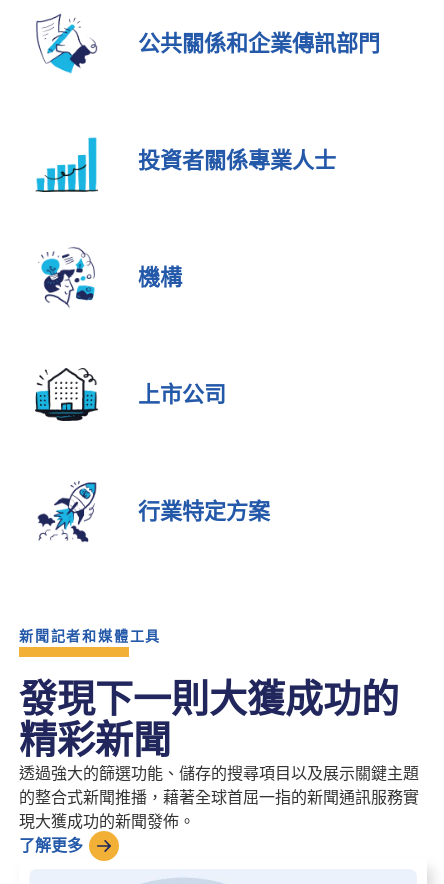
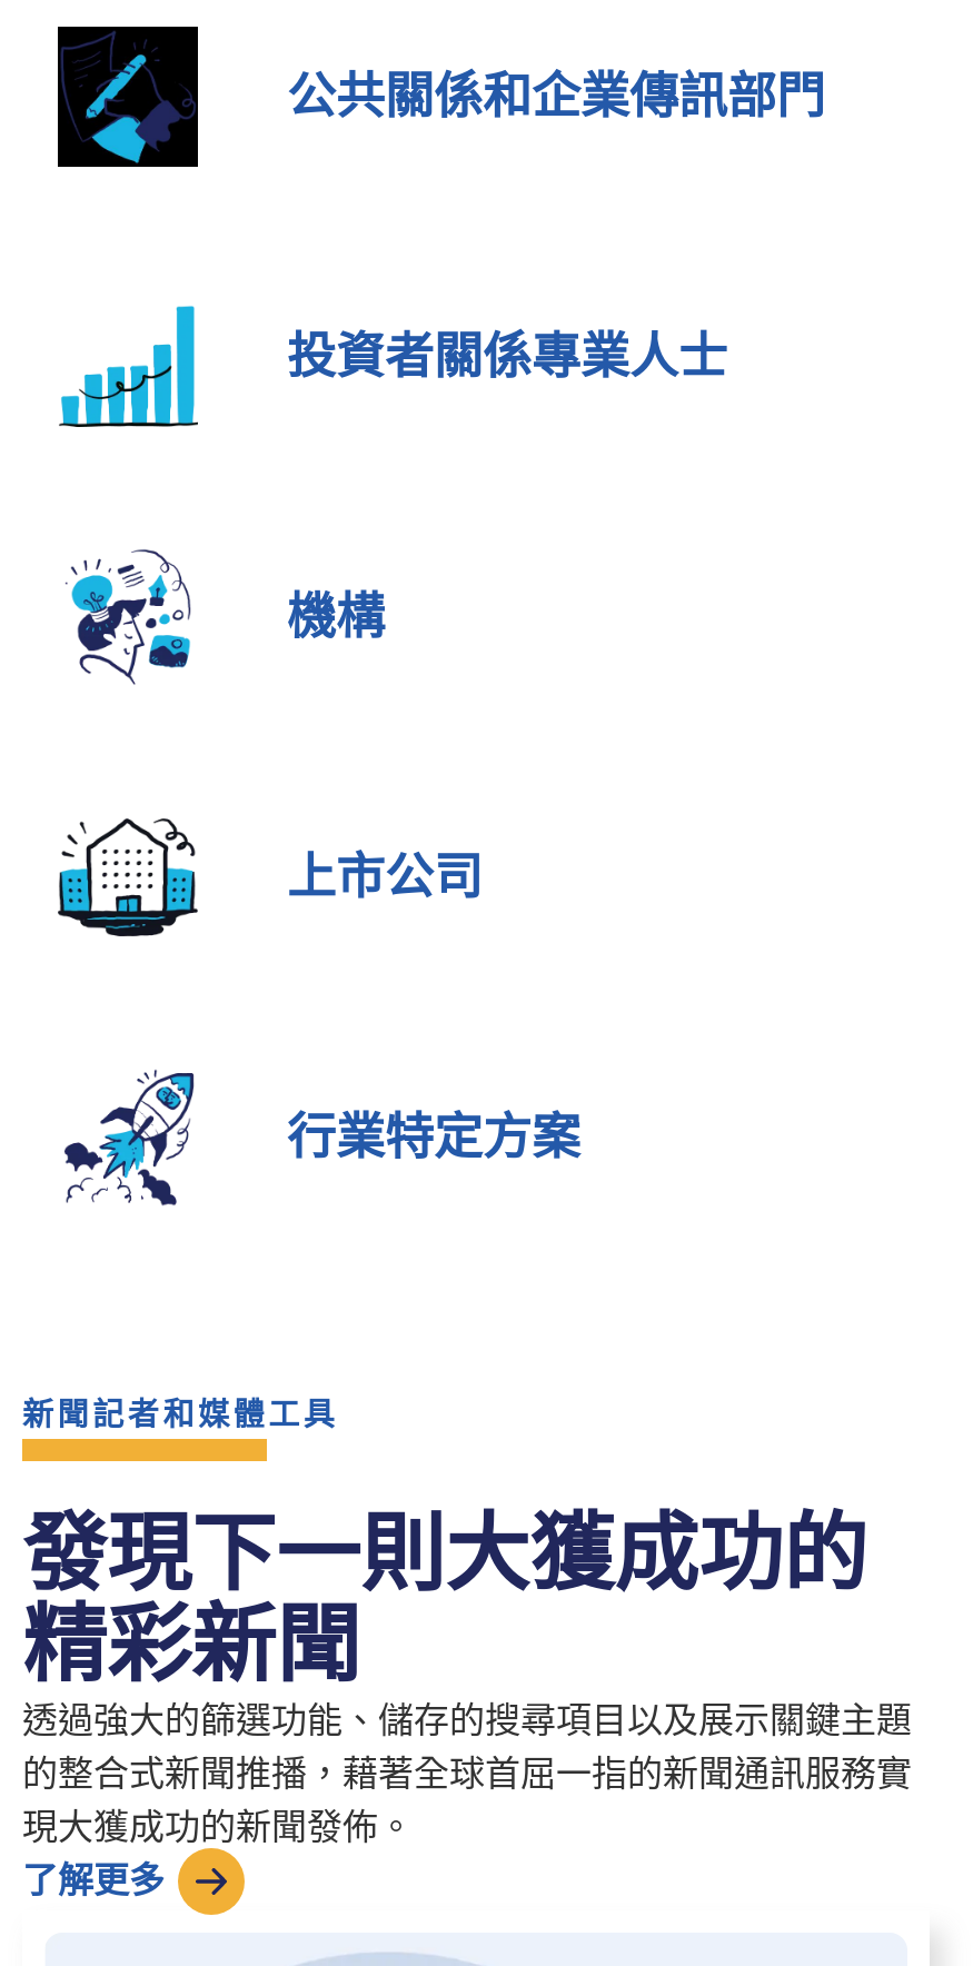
- [image]
+ [image]
